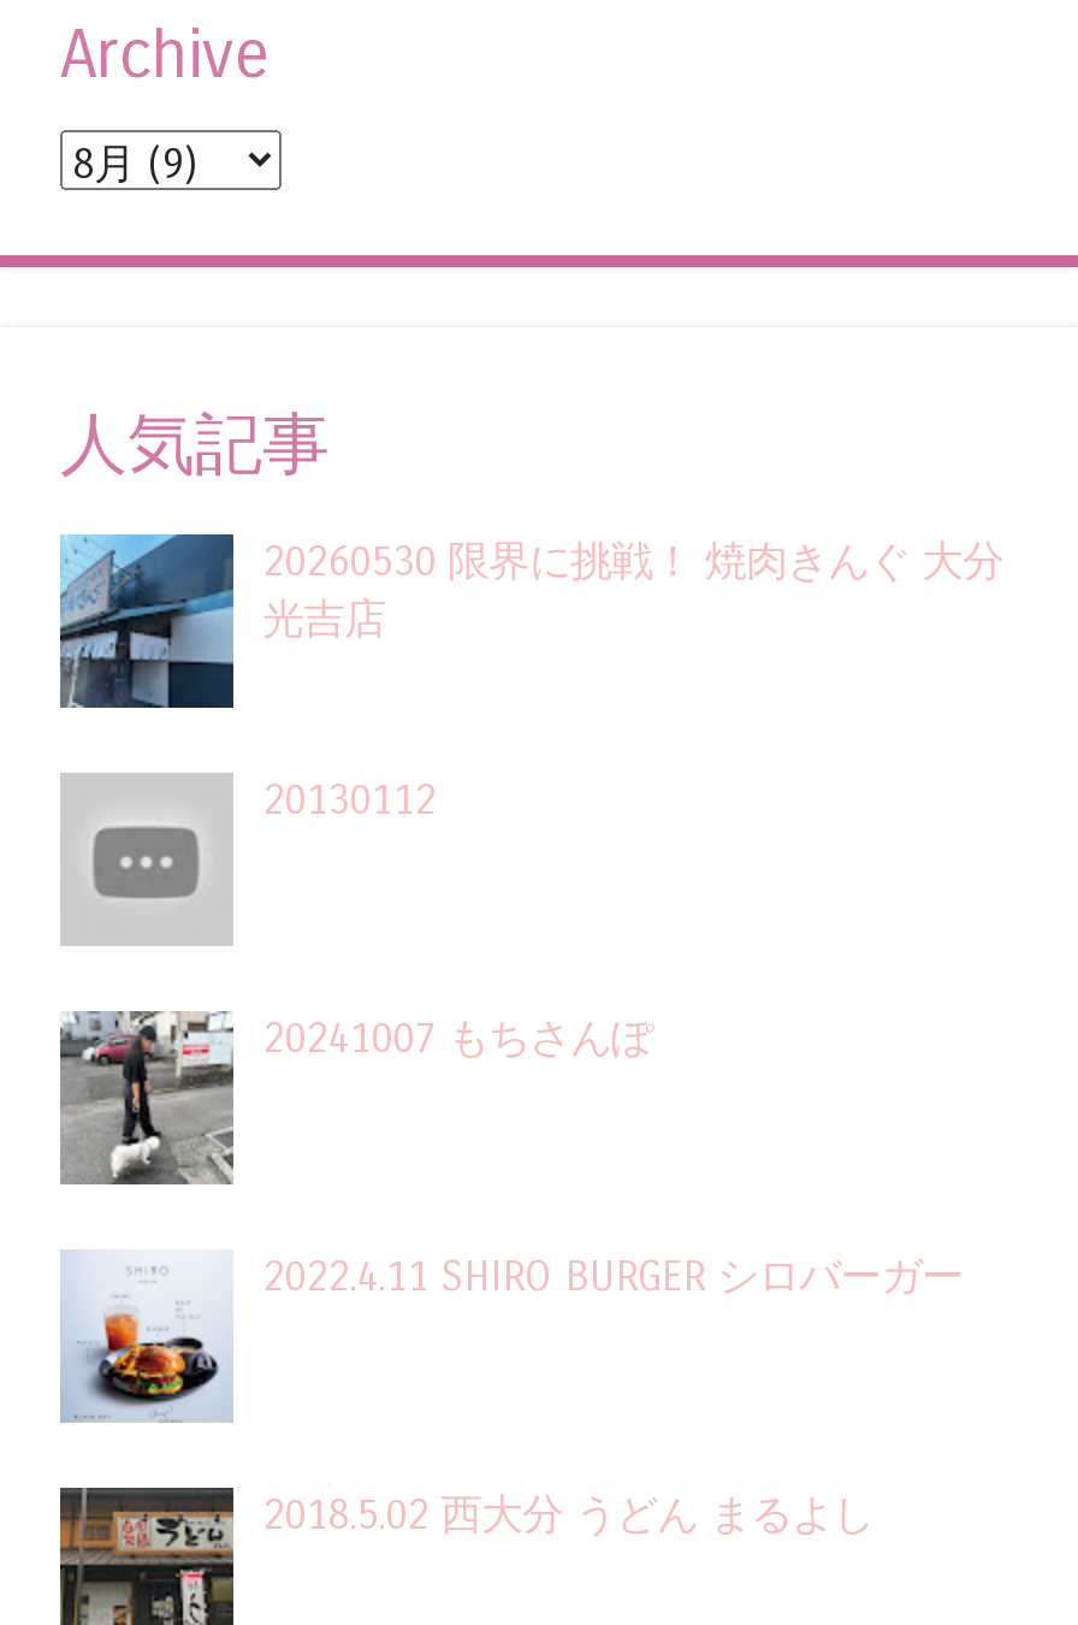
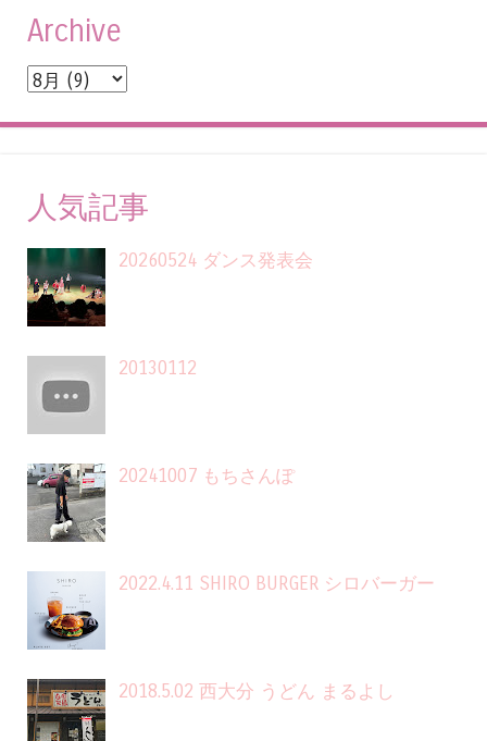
- [image]
- 20260530 限界に挑戦！ 焼肉きんぐ 大分
- 光吉店
+ [image]
+ 20260524 ダンス発表会
